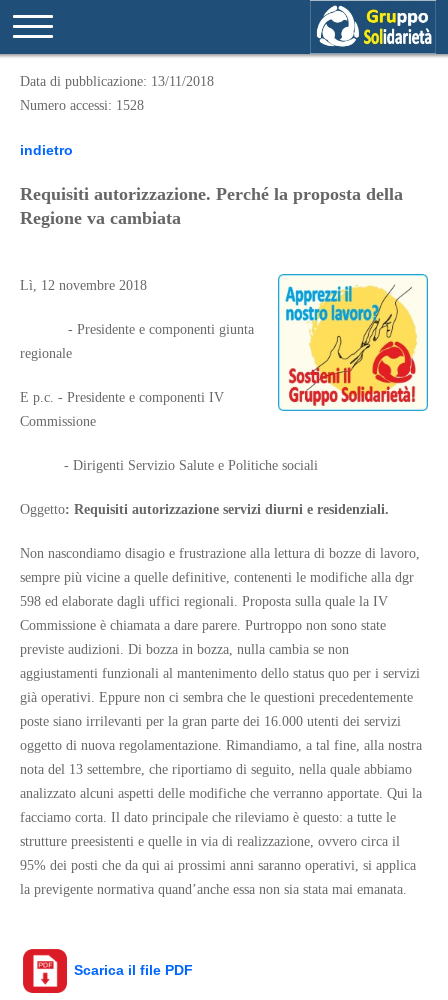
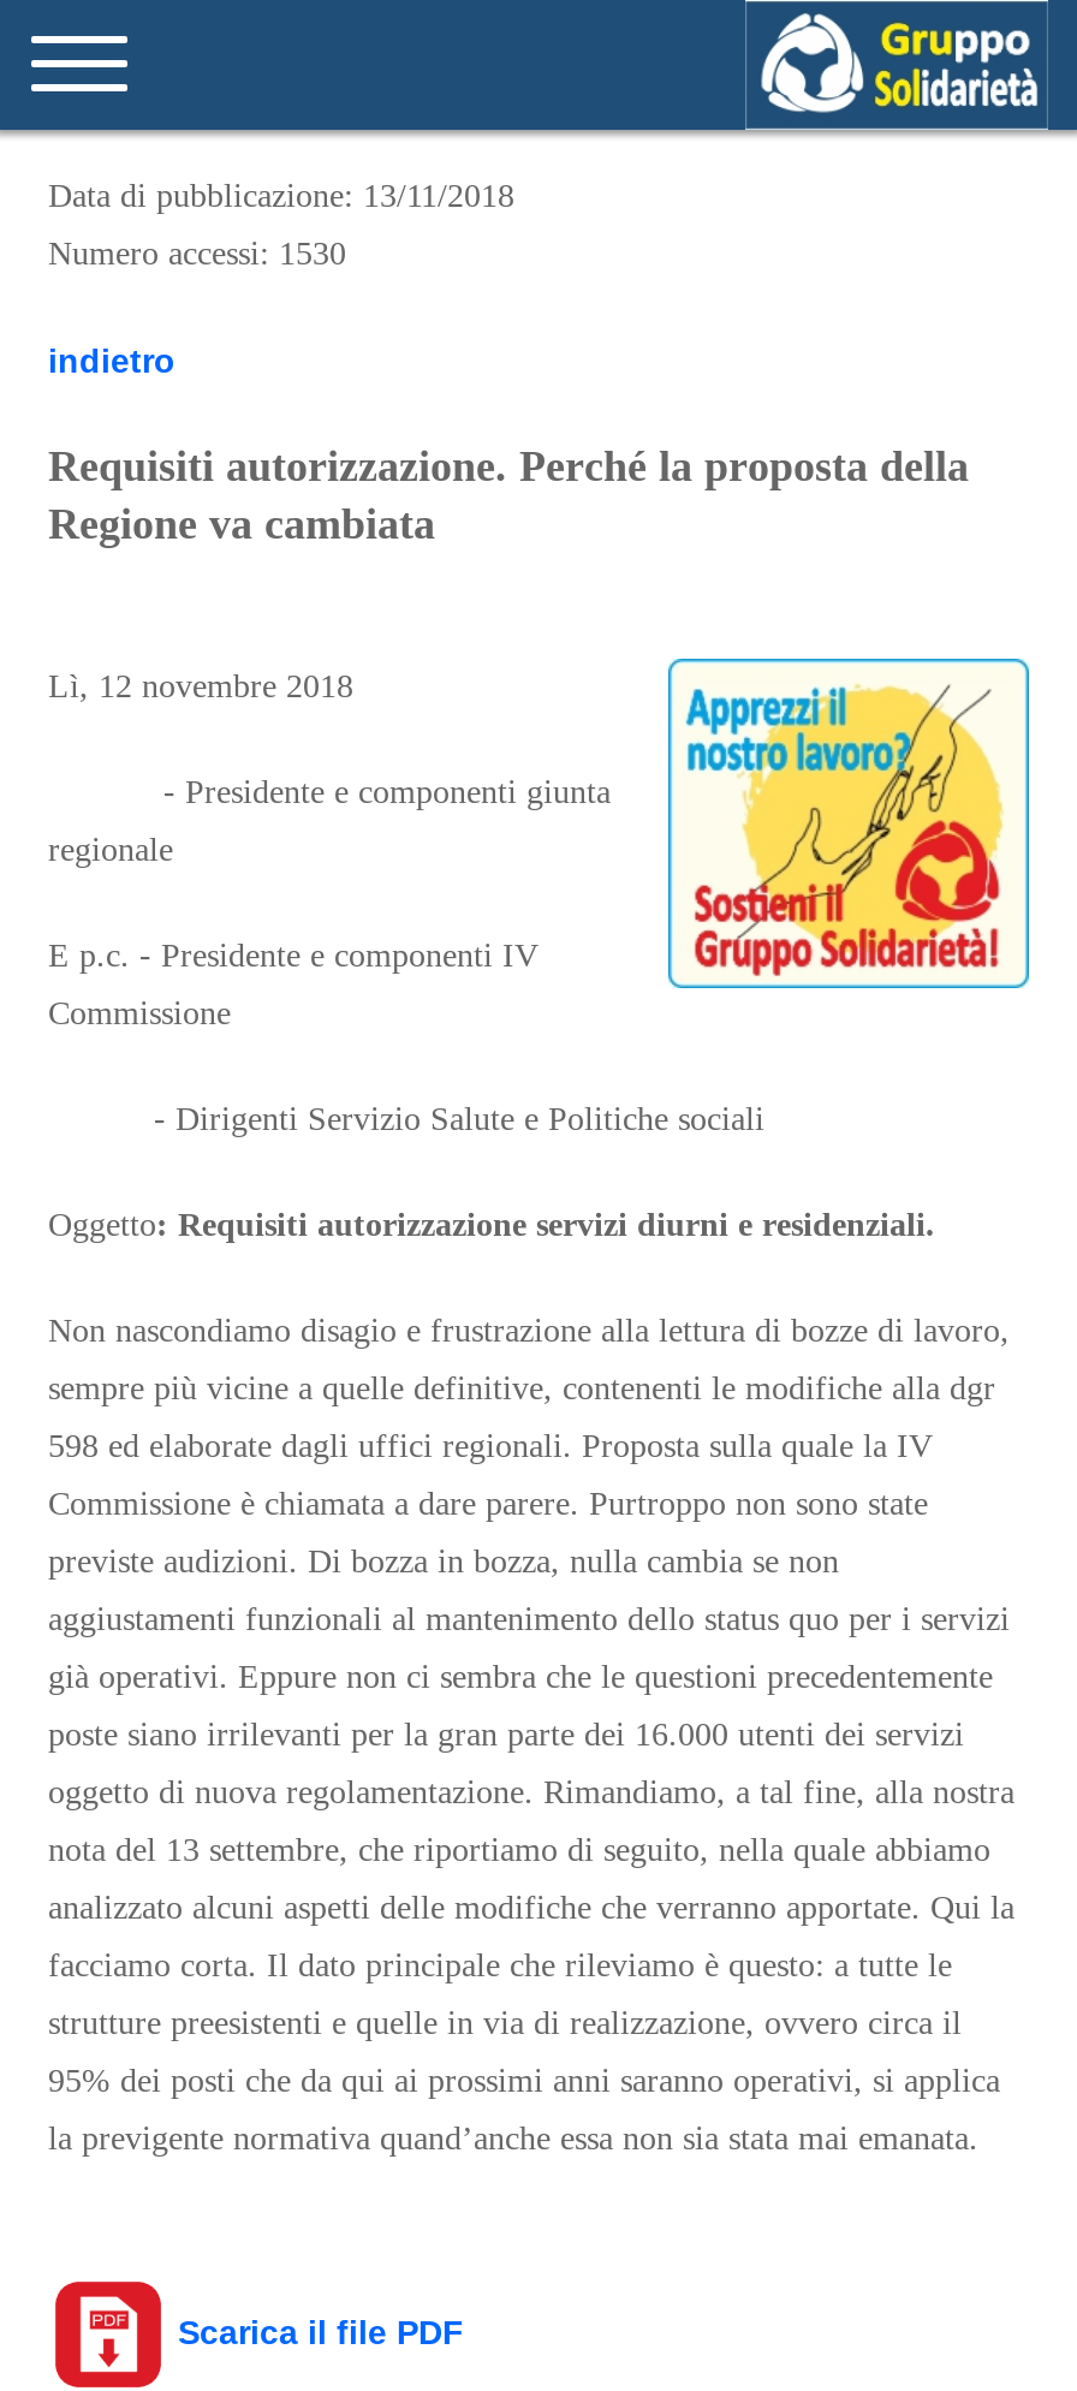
- Numero accessi: 1528
+ Numero accessi: 1530
